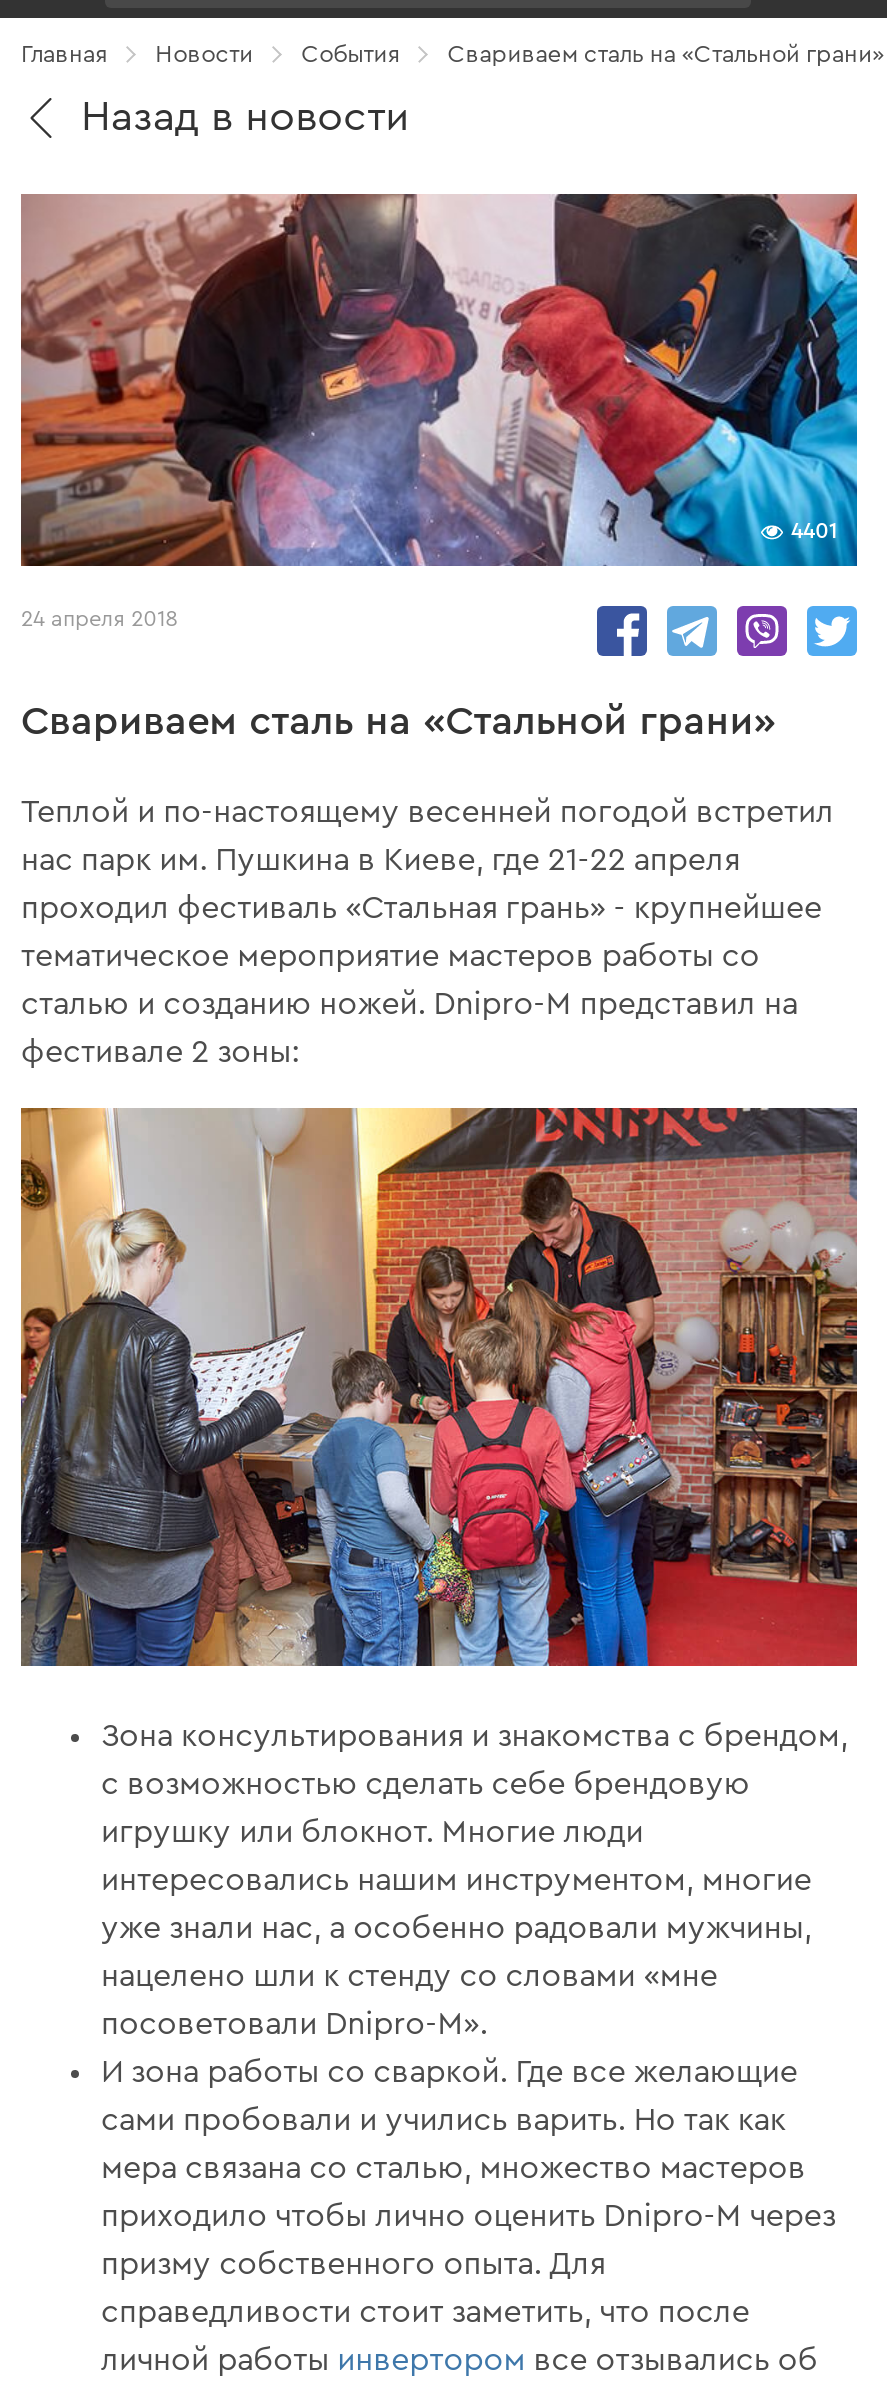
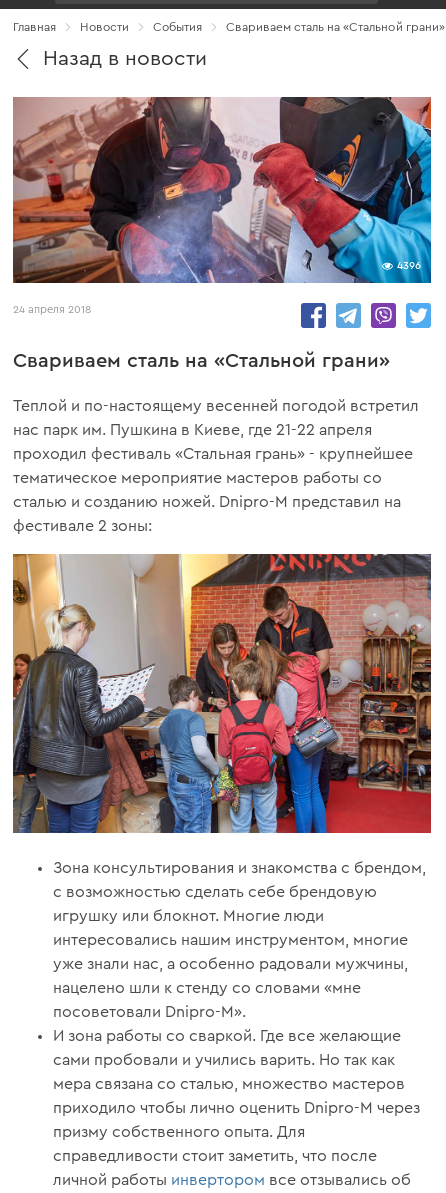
- 4401
+ 4396
